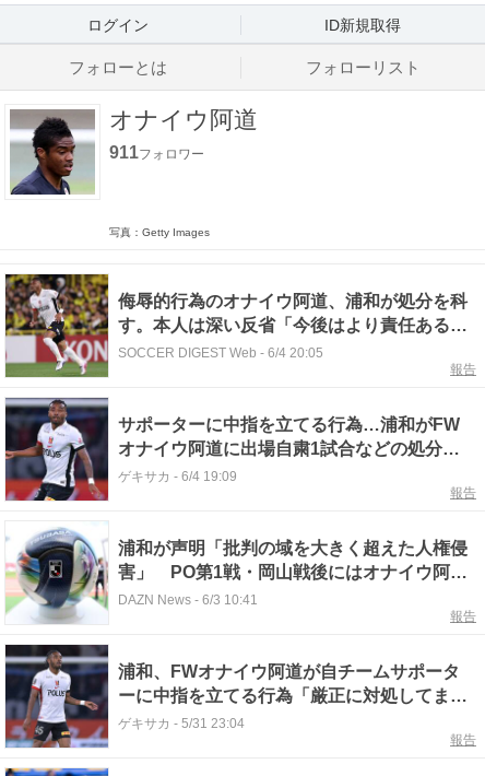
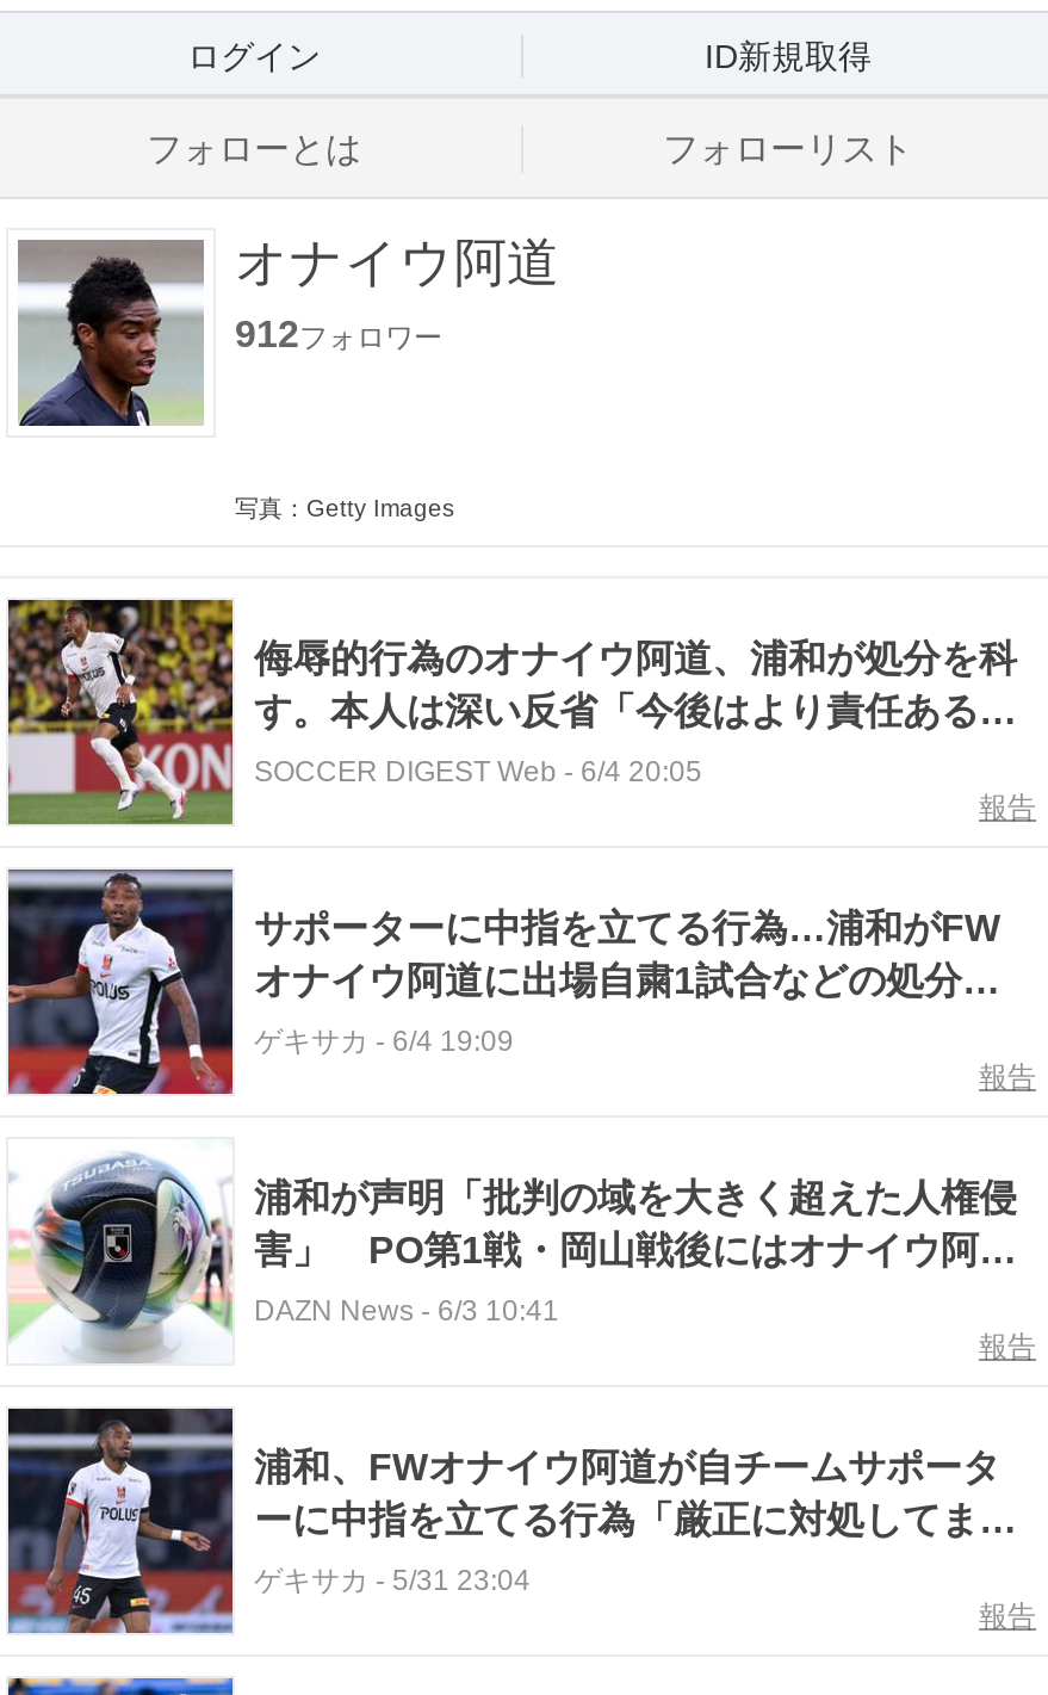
- 911フォロワー
+ 912フォロワー
